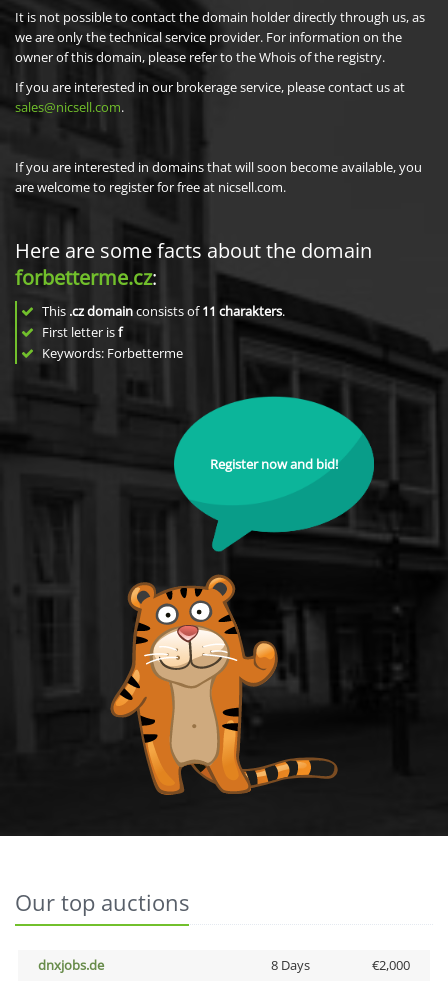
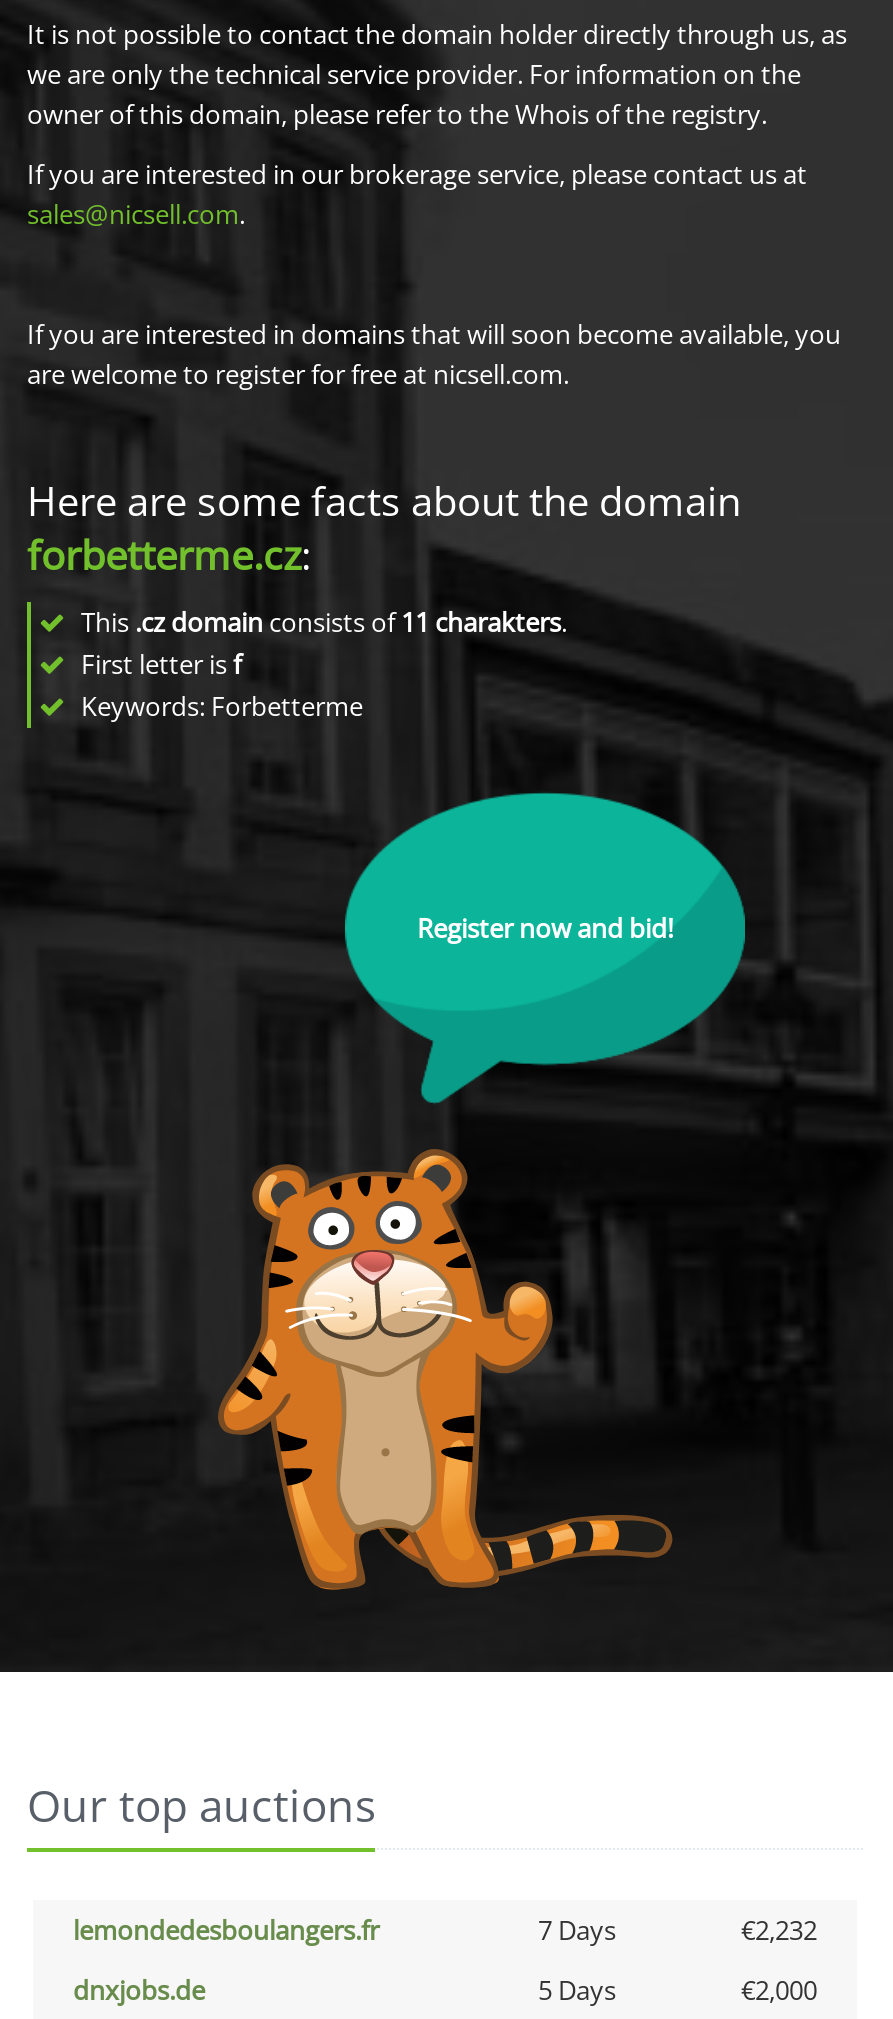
+ lemondedesboulangers.fr
+ 7 Days
+ €2,232

- 8 Days
+ 5 Days
